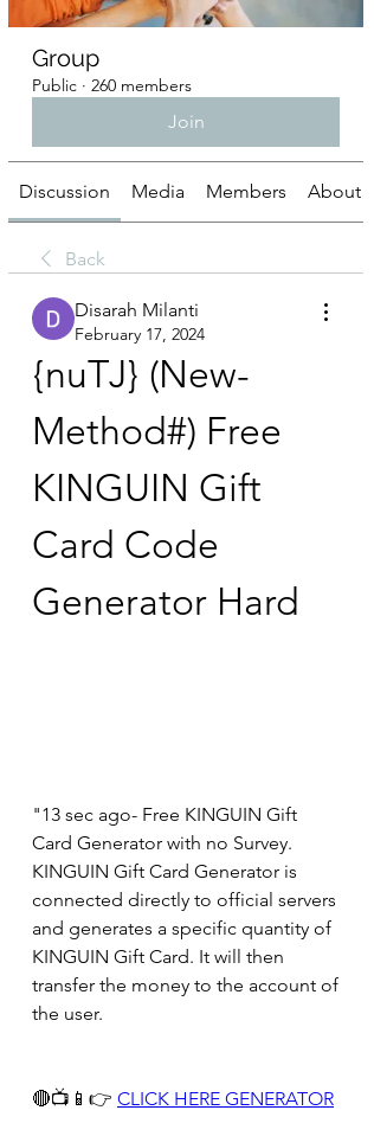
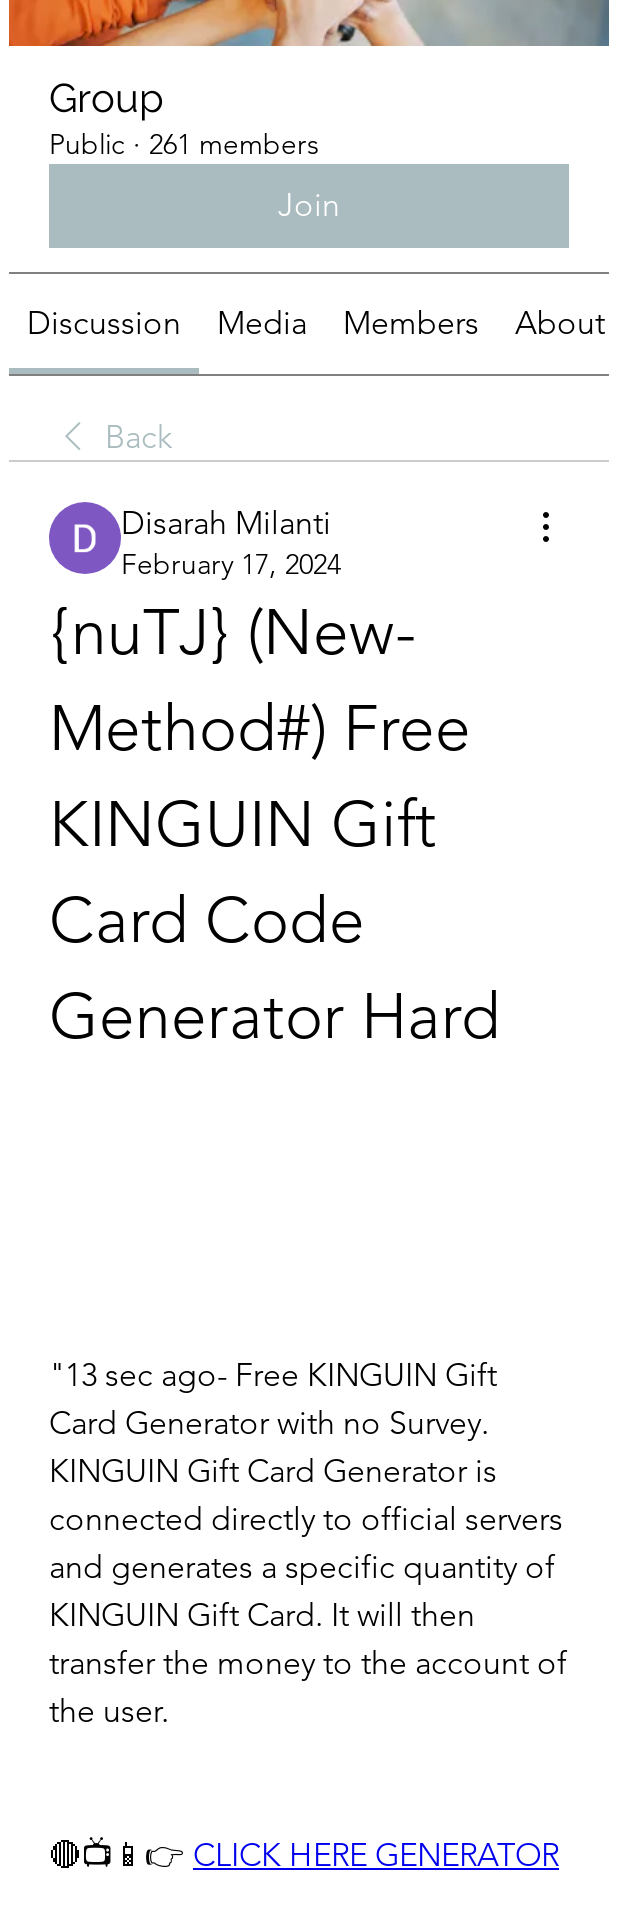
- Public · 260 members
+ Public · 261 members
